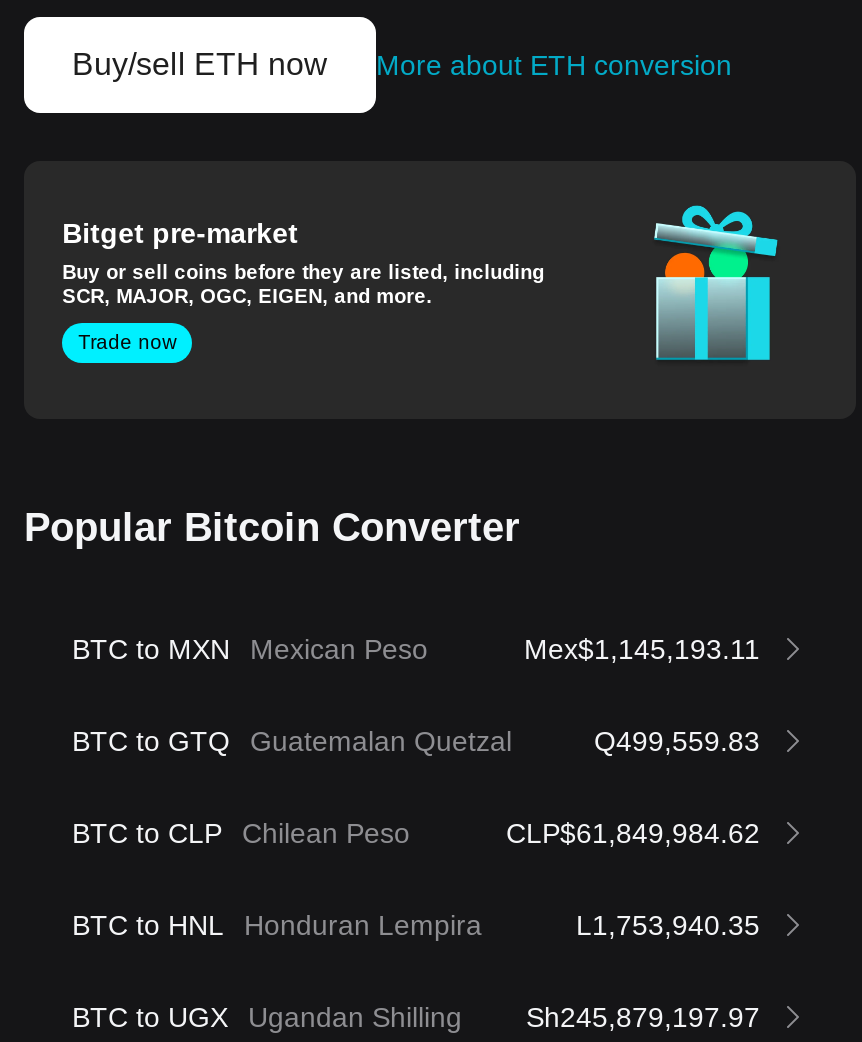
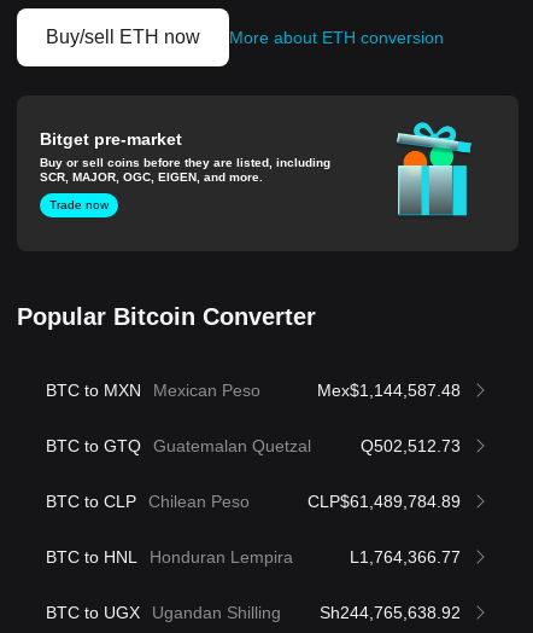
- Mex$1,145,193.11
+ Mex$1,144,587.48

- Q499,559.83
+ Q502,512.73

- CLP$61,849,984.62
+ CLP$61,489,784.89

- L1,753,940.35
+ L1,764,366.77

- Sh245,879,197.97
+ Sh244,765,638.92
